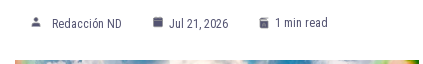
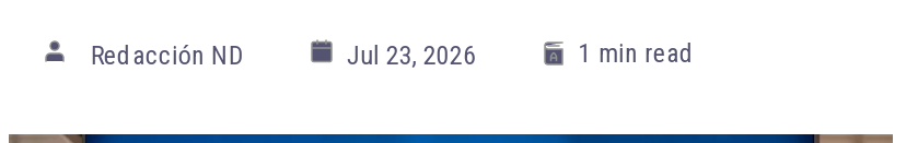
- Jul 21, 2026
+ Jul 23, 2026
